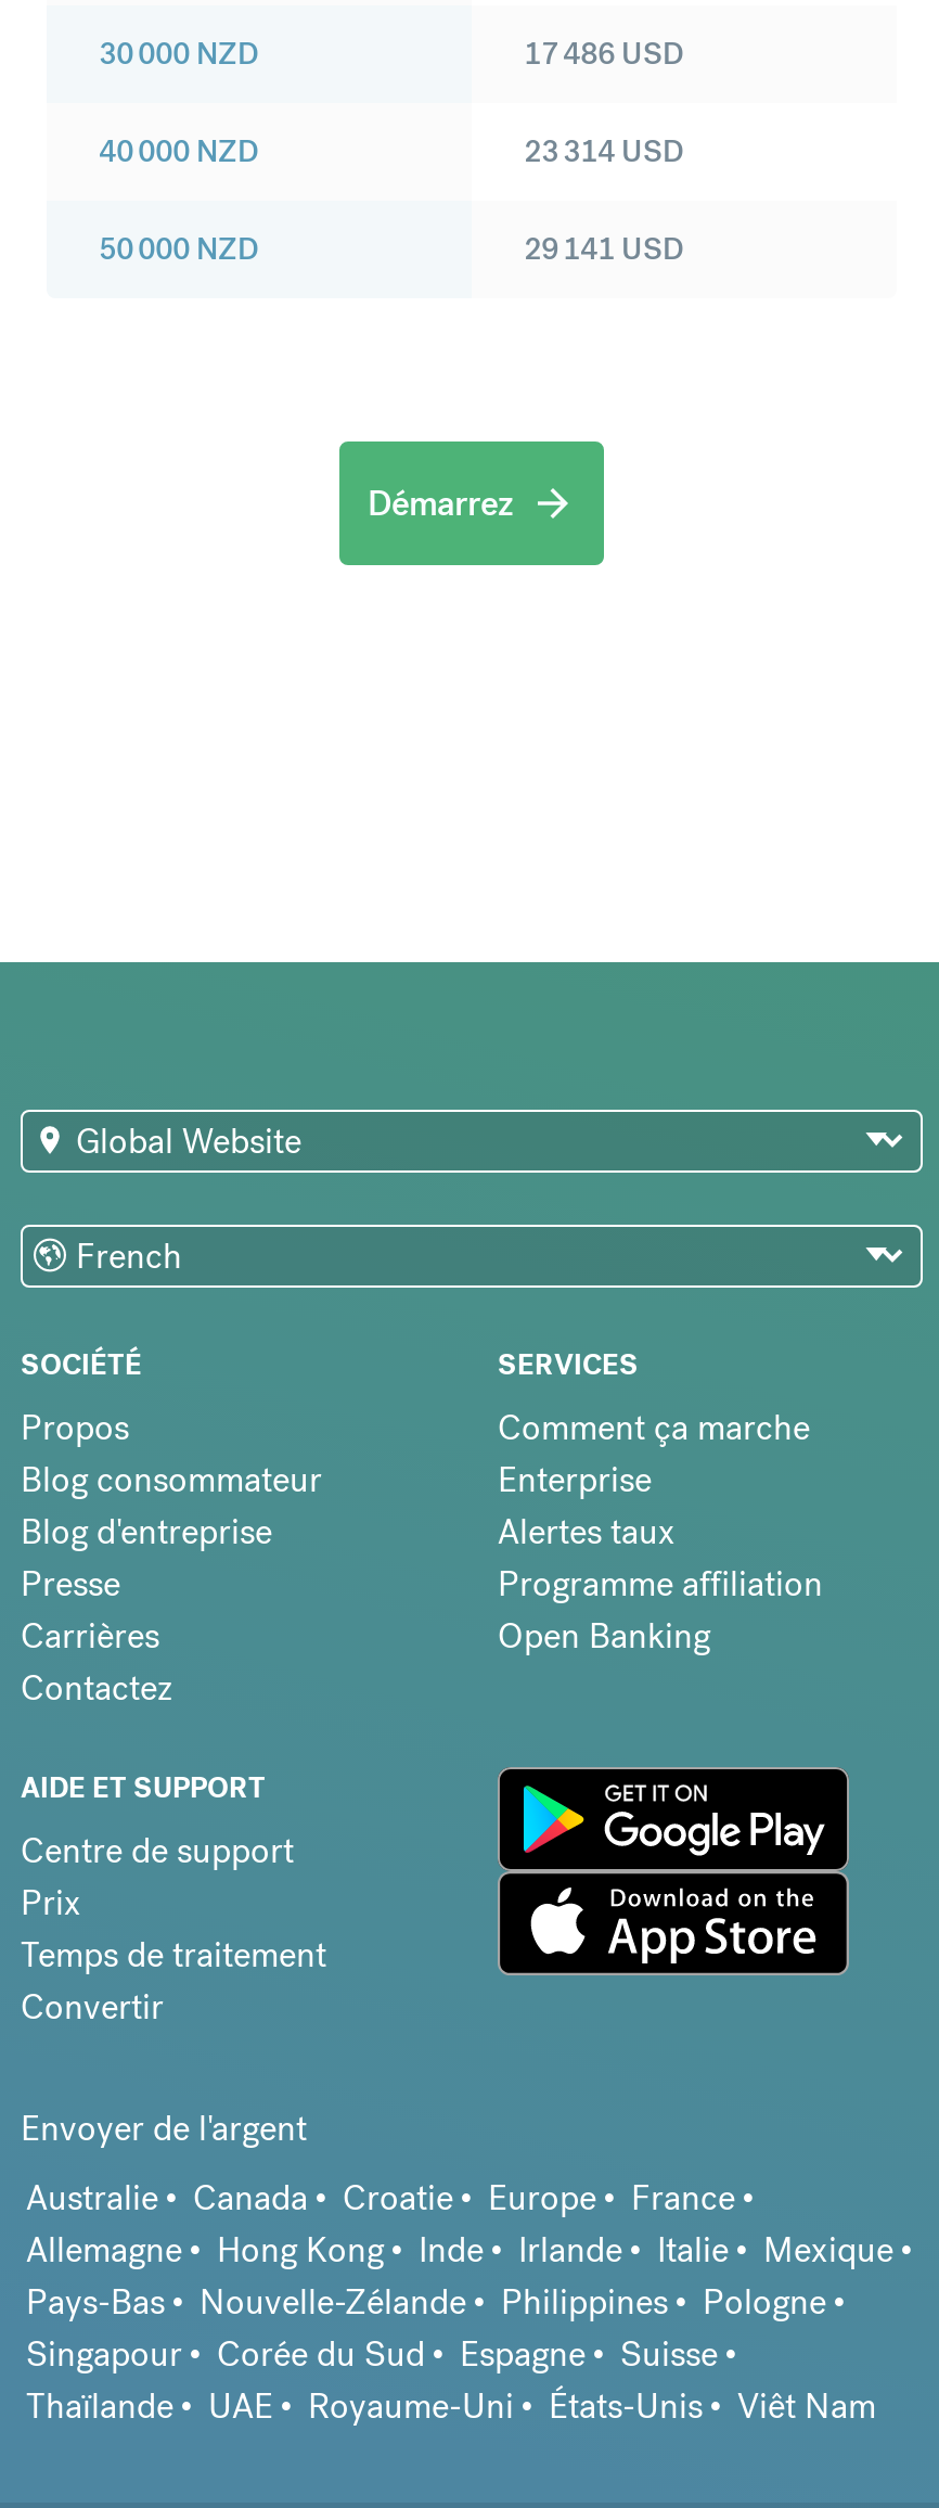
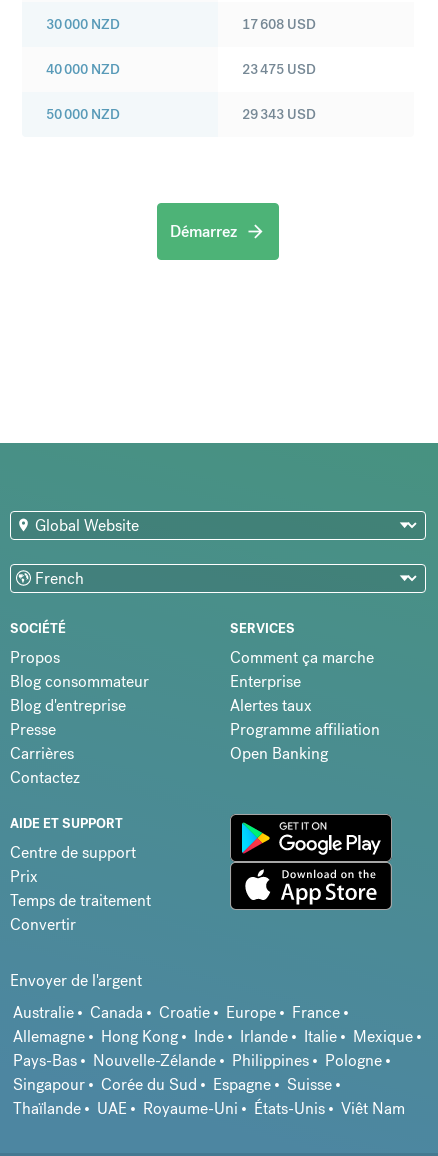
- 17 486 USD
+ 17 608 USD

- 23 314 USD
+ 23 475 USD

- 29 141 USD
+ 29 343 USD
